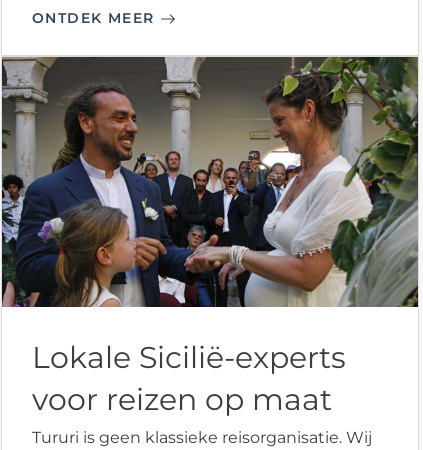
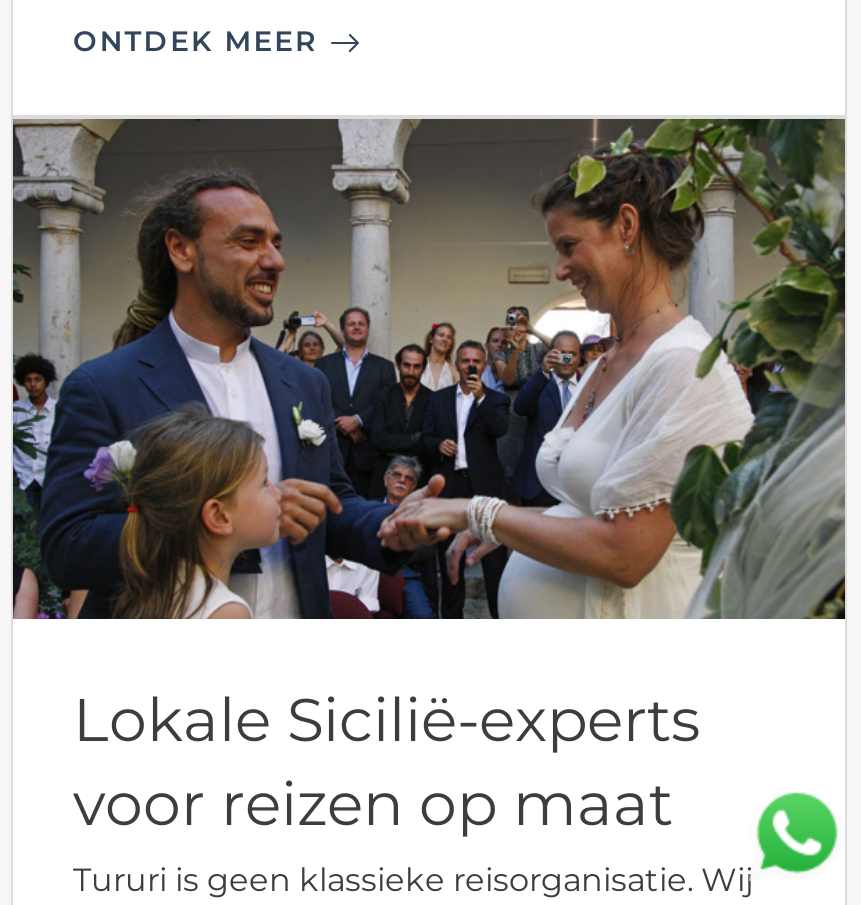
+ [image]
